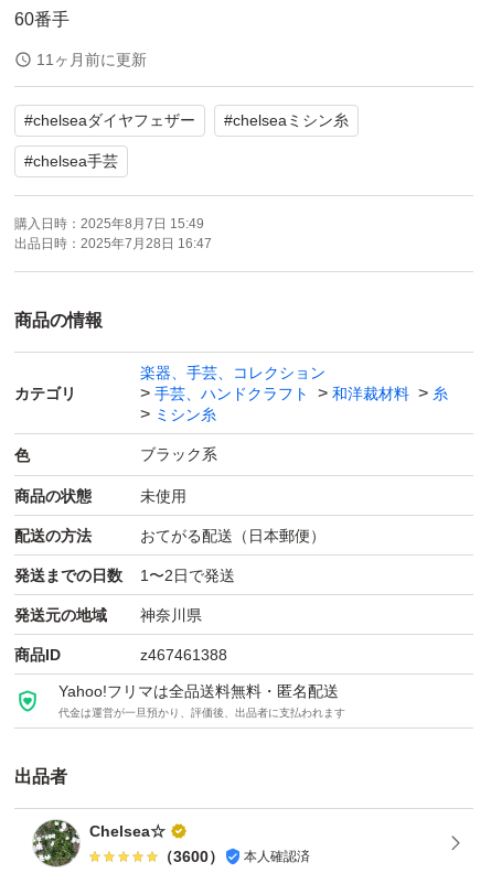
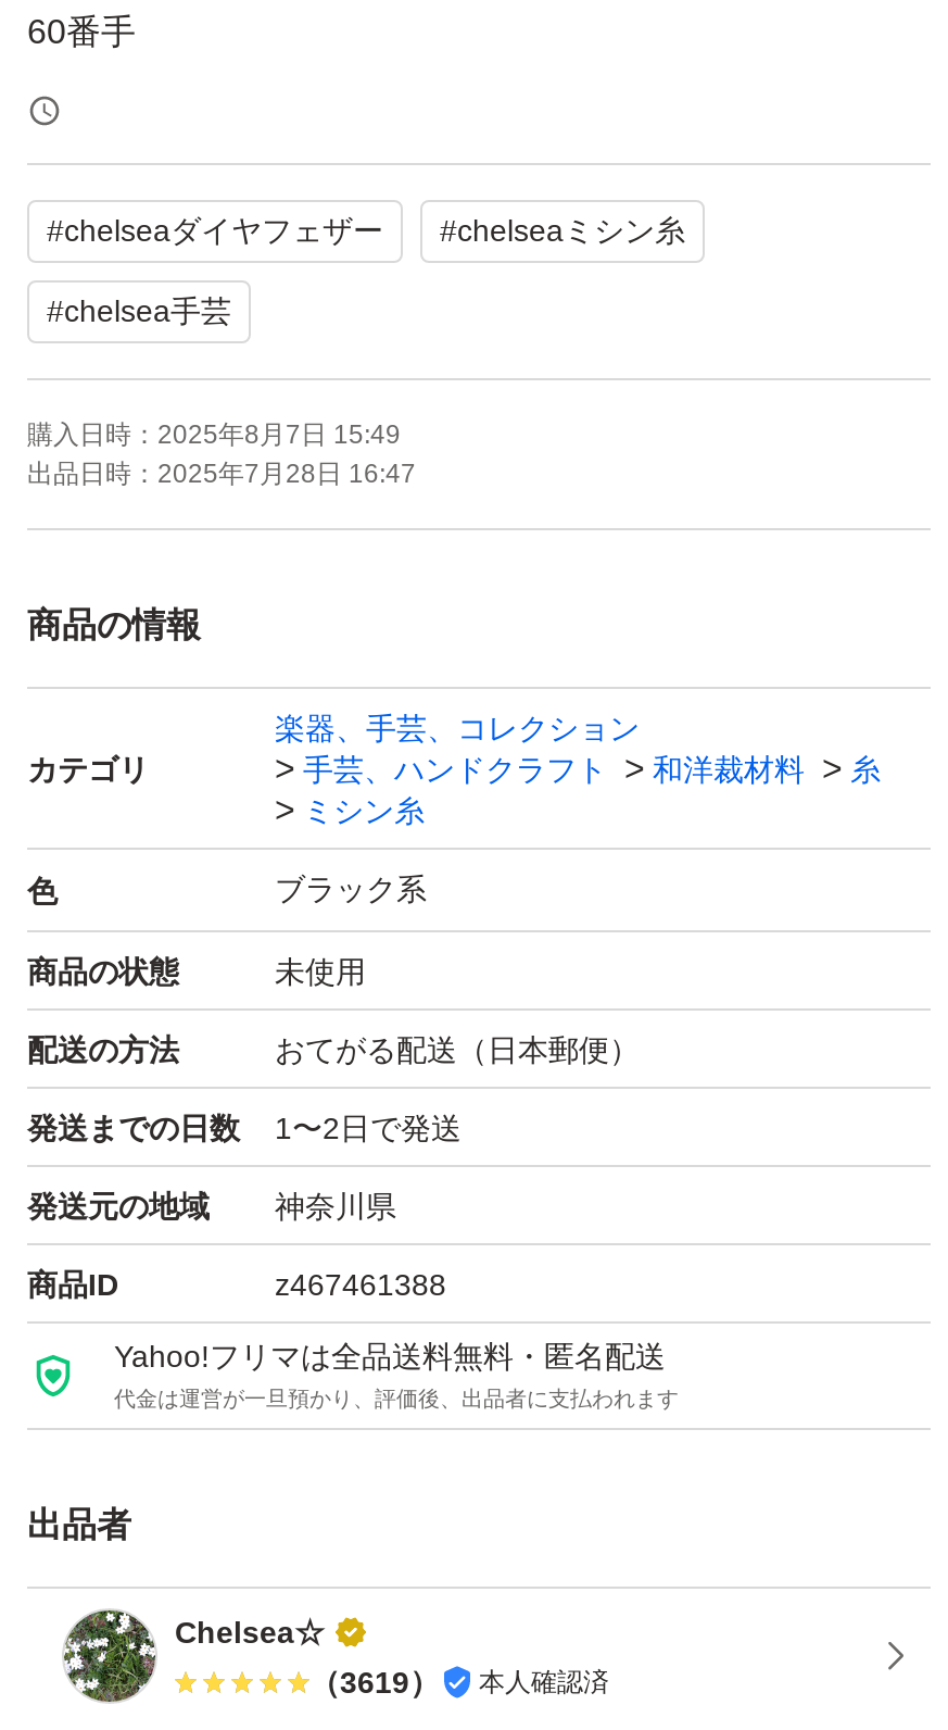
- 11ヶ月前に更新

- （3600） 本人確認済
+ （3619） 本人確認済
